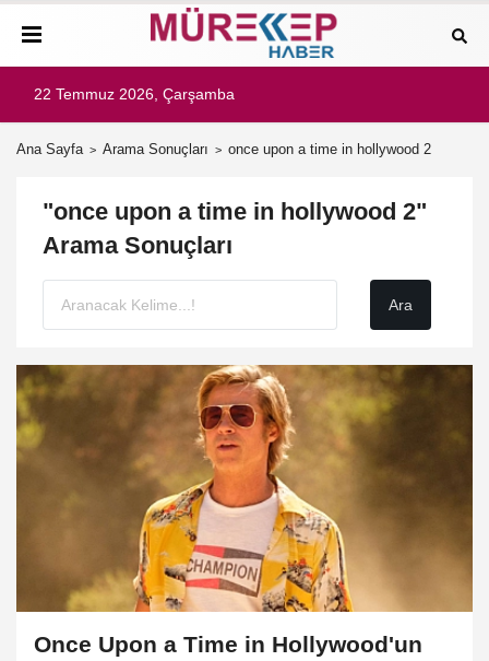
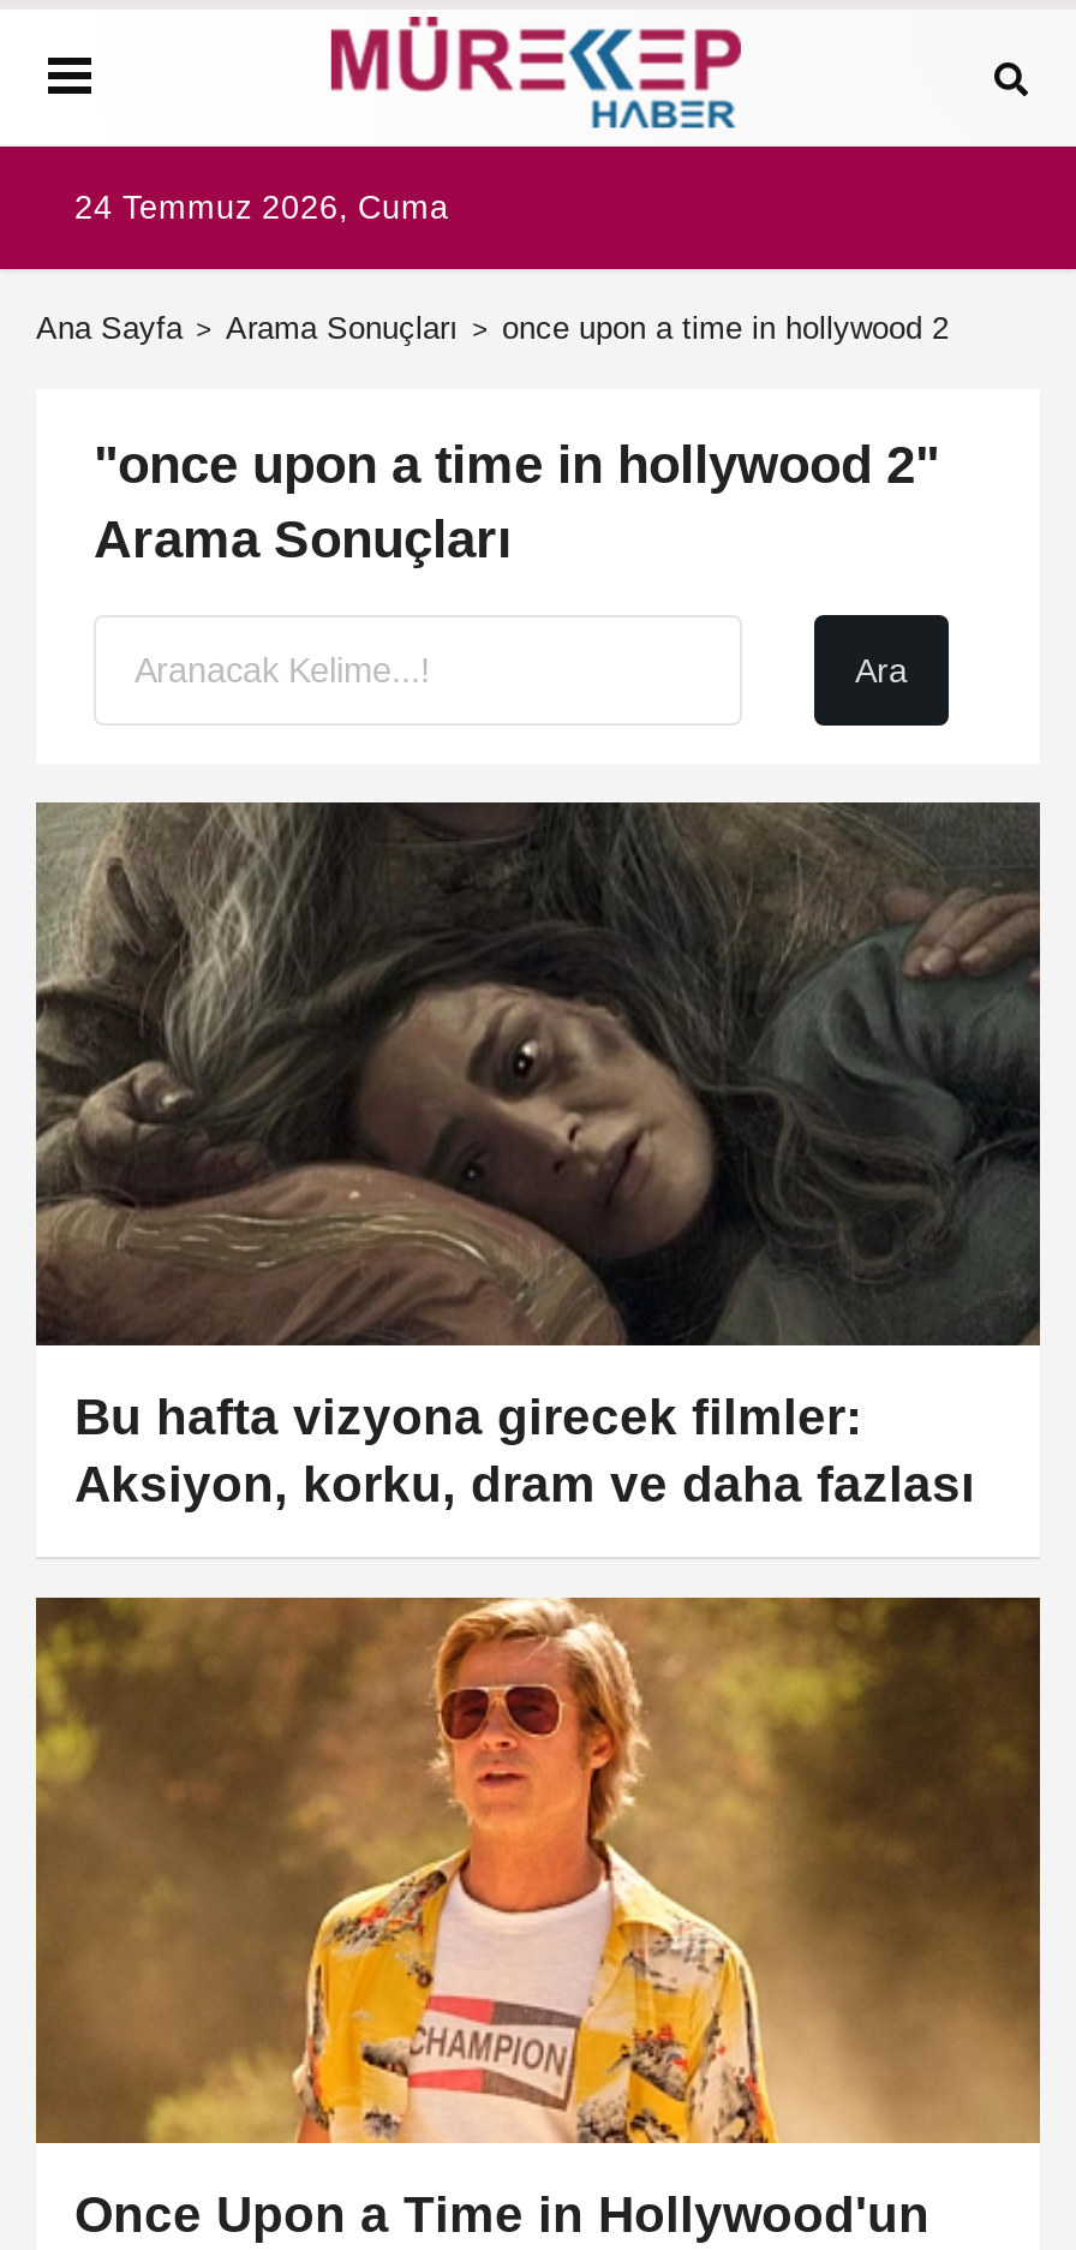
- 22 Temmuz 2026, Çarşamba
+ 24 Temmuz 2026, Cuma

+ [image]
+ Bu hafta vizyona girecek filmler:
+ Aksiyon, korku, dram ve daha fazlası
